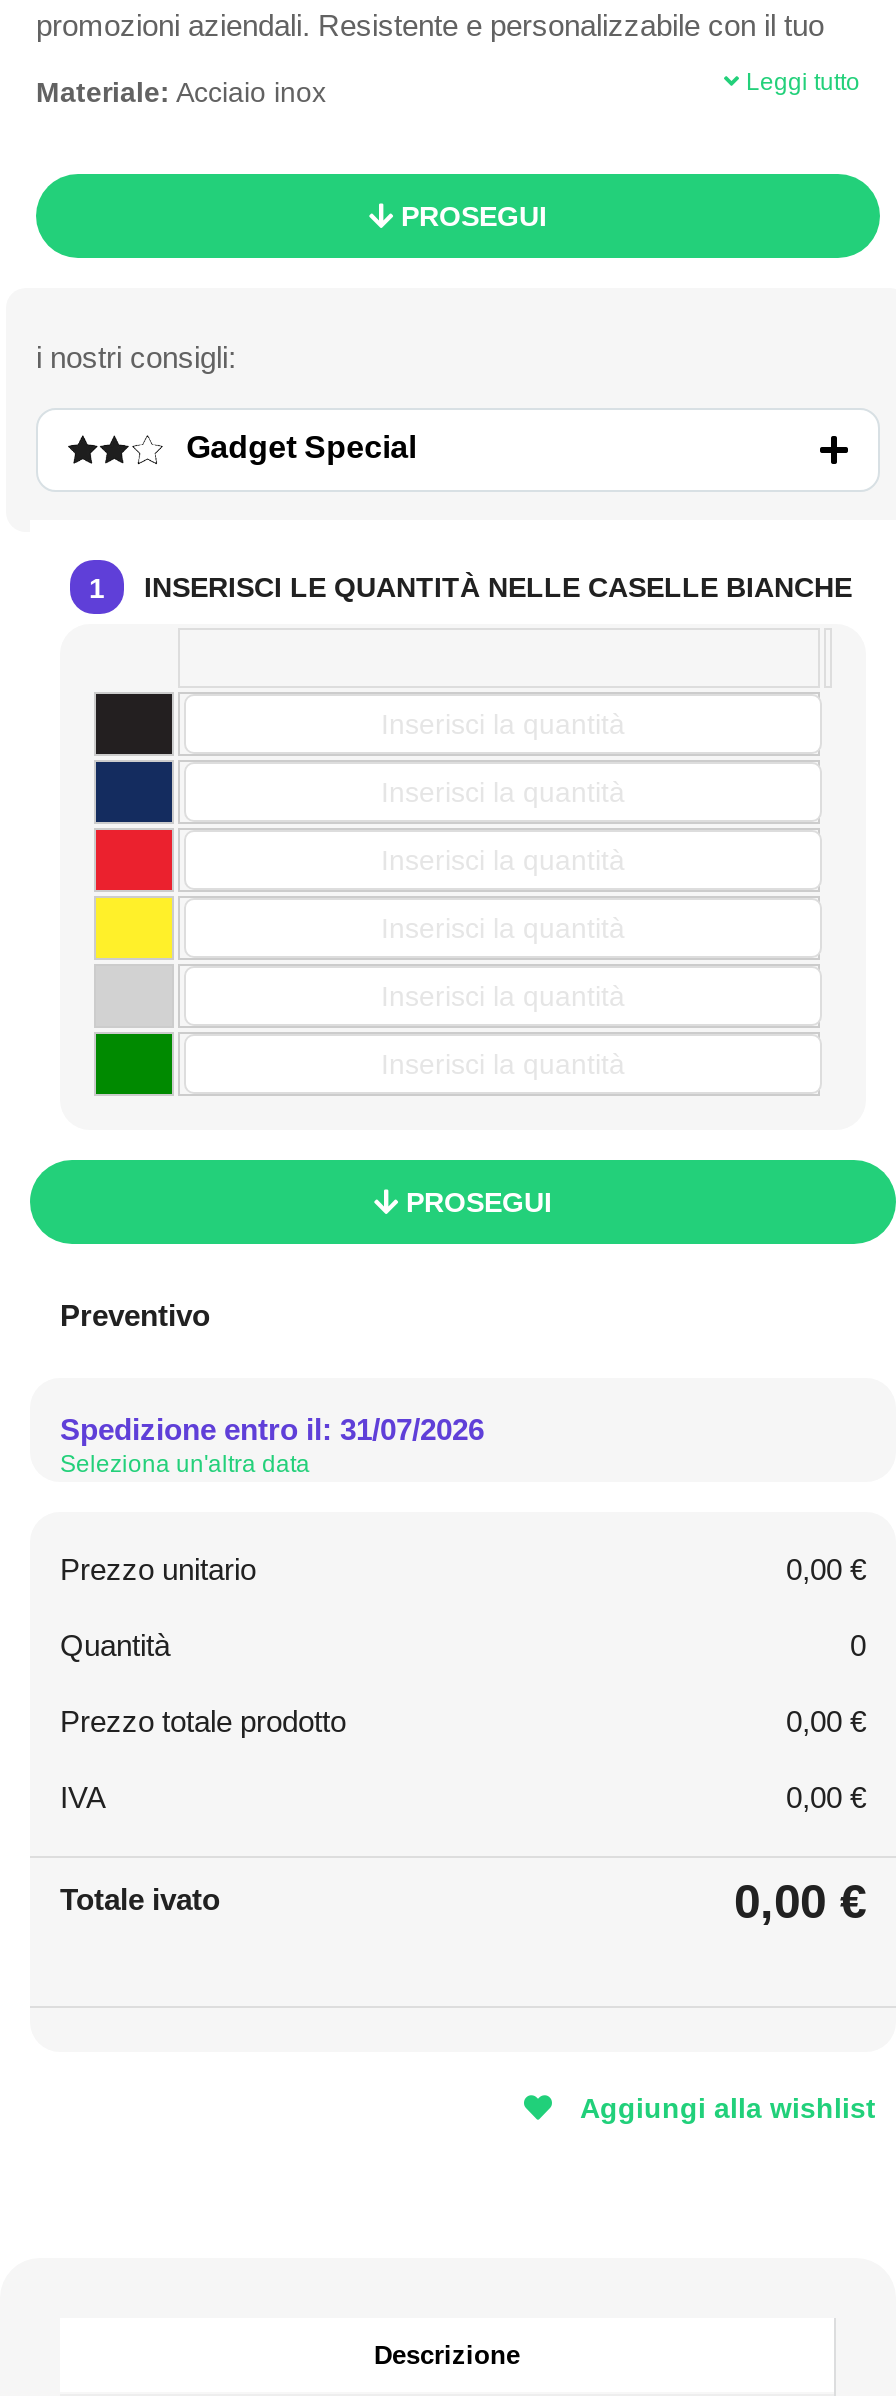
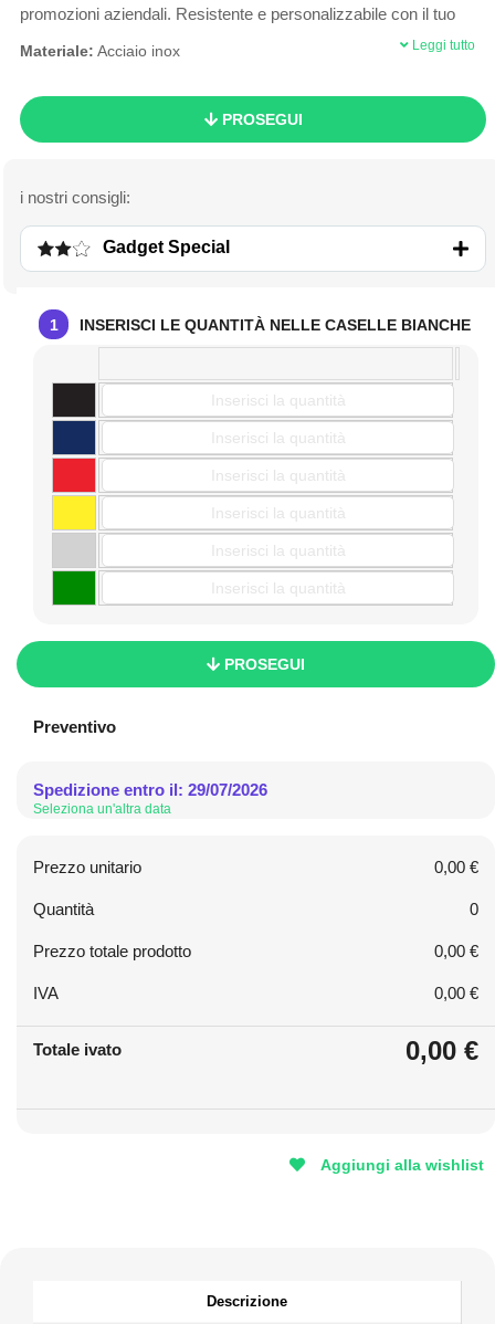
- Spedizione entro il: 31/07/2026
+ Spedizione entro il: 29/07/2026
